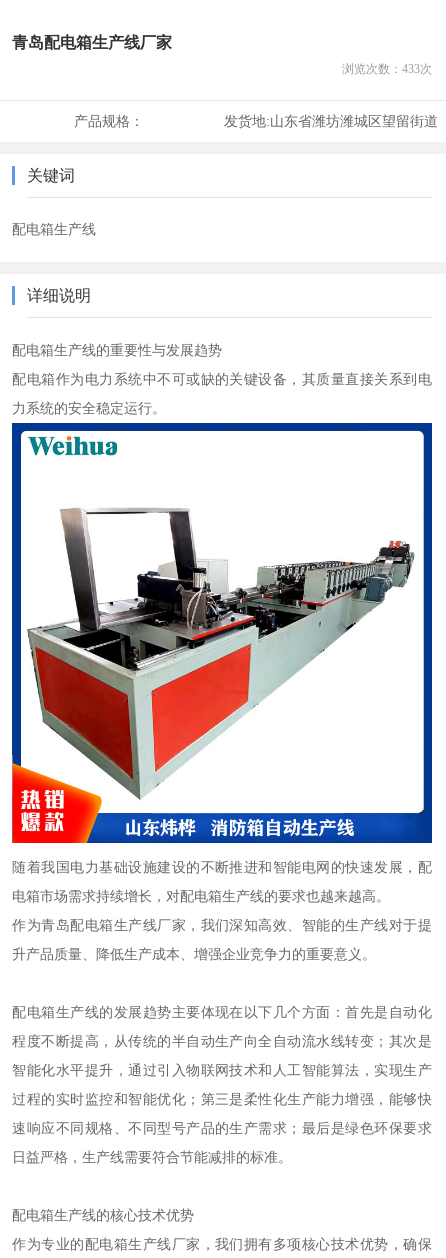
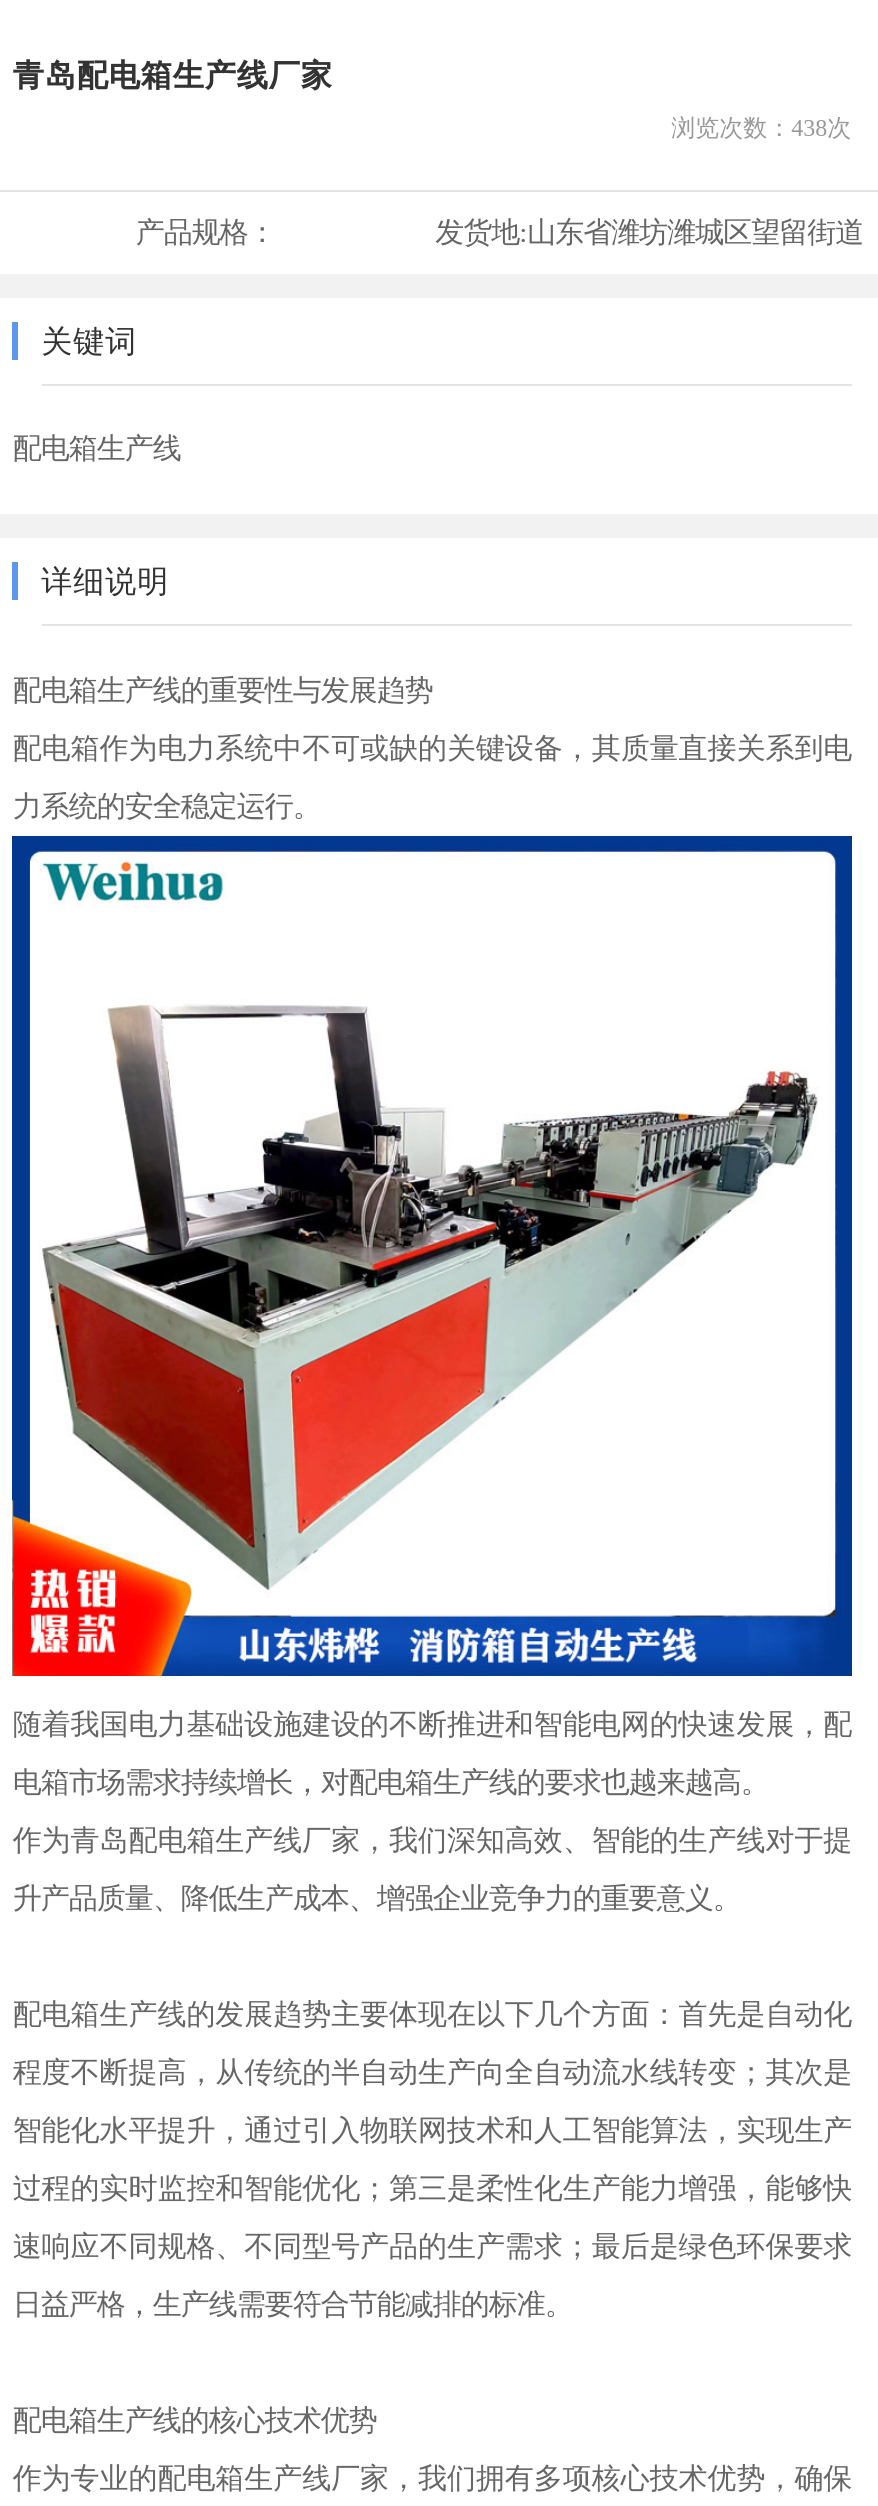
- 浏览次数：433次
+ 浏览次数：438次
